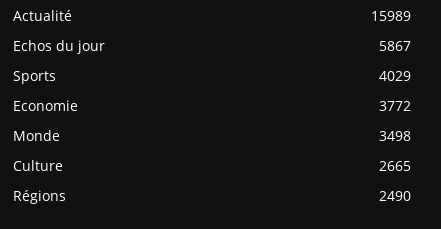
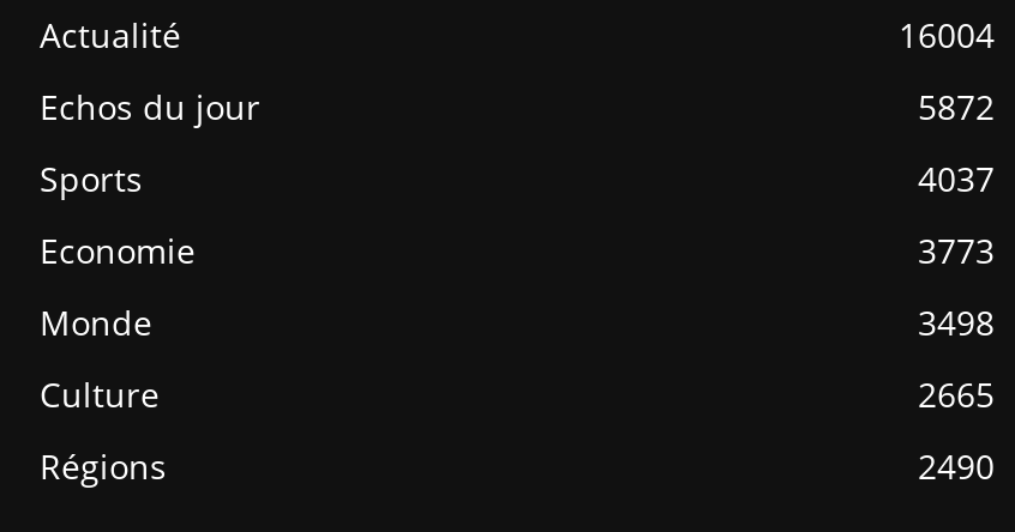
- 15989
+ 16004

- 5867
+ 5872

- 4029
+ 4037

- 3772
+ 3773
